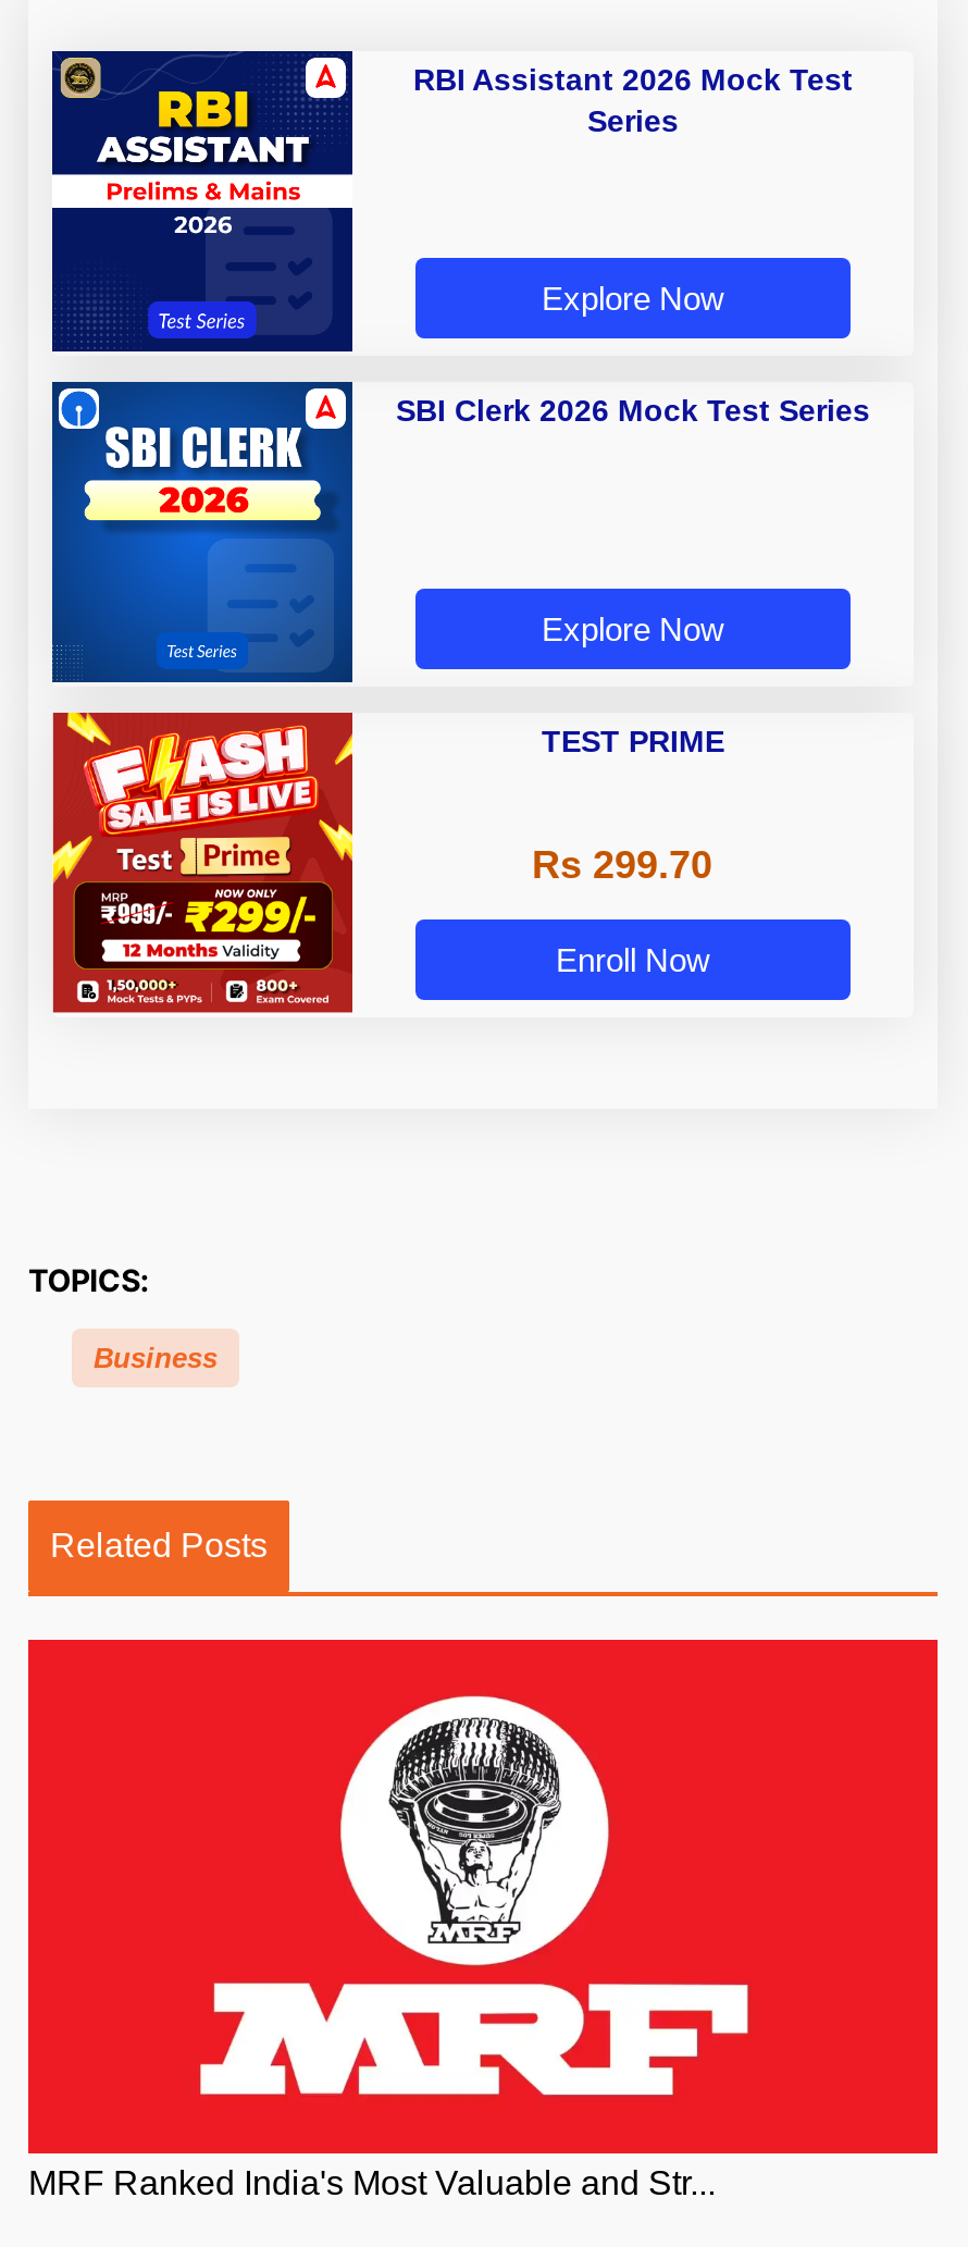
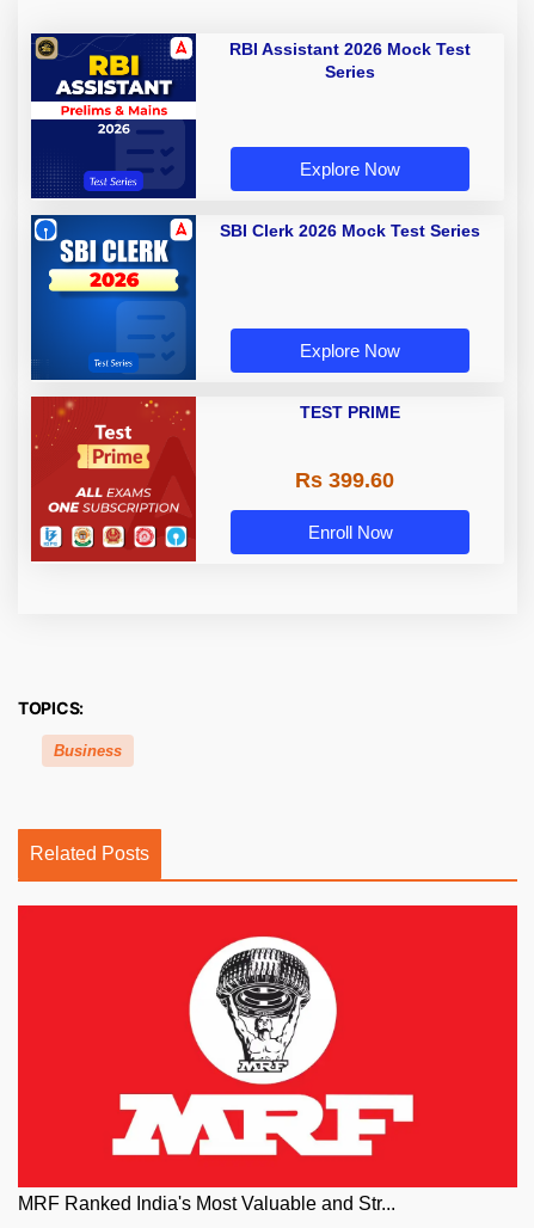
- [image]
+ [image]

- Rs 299.70
+ Rs 399.60
